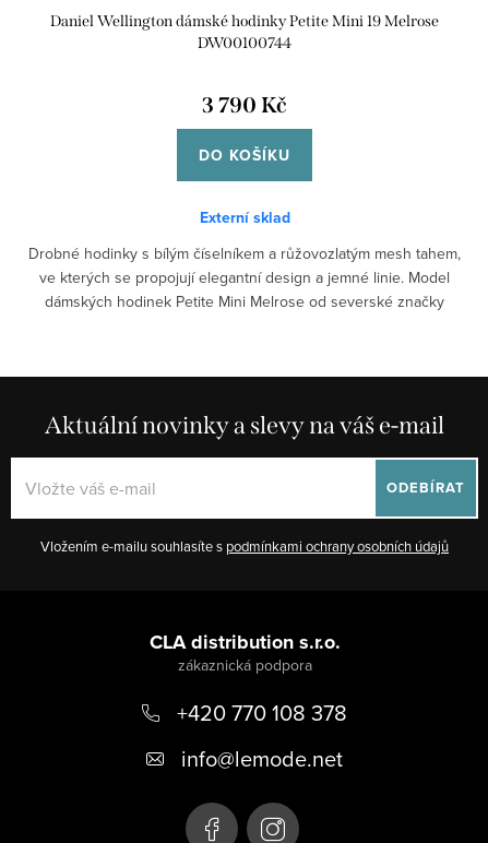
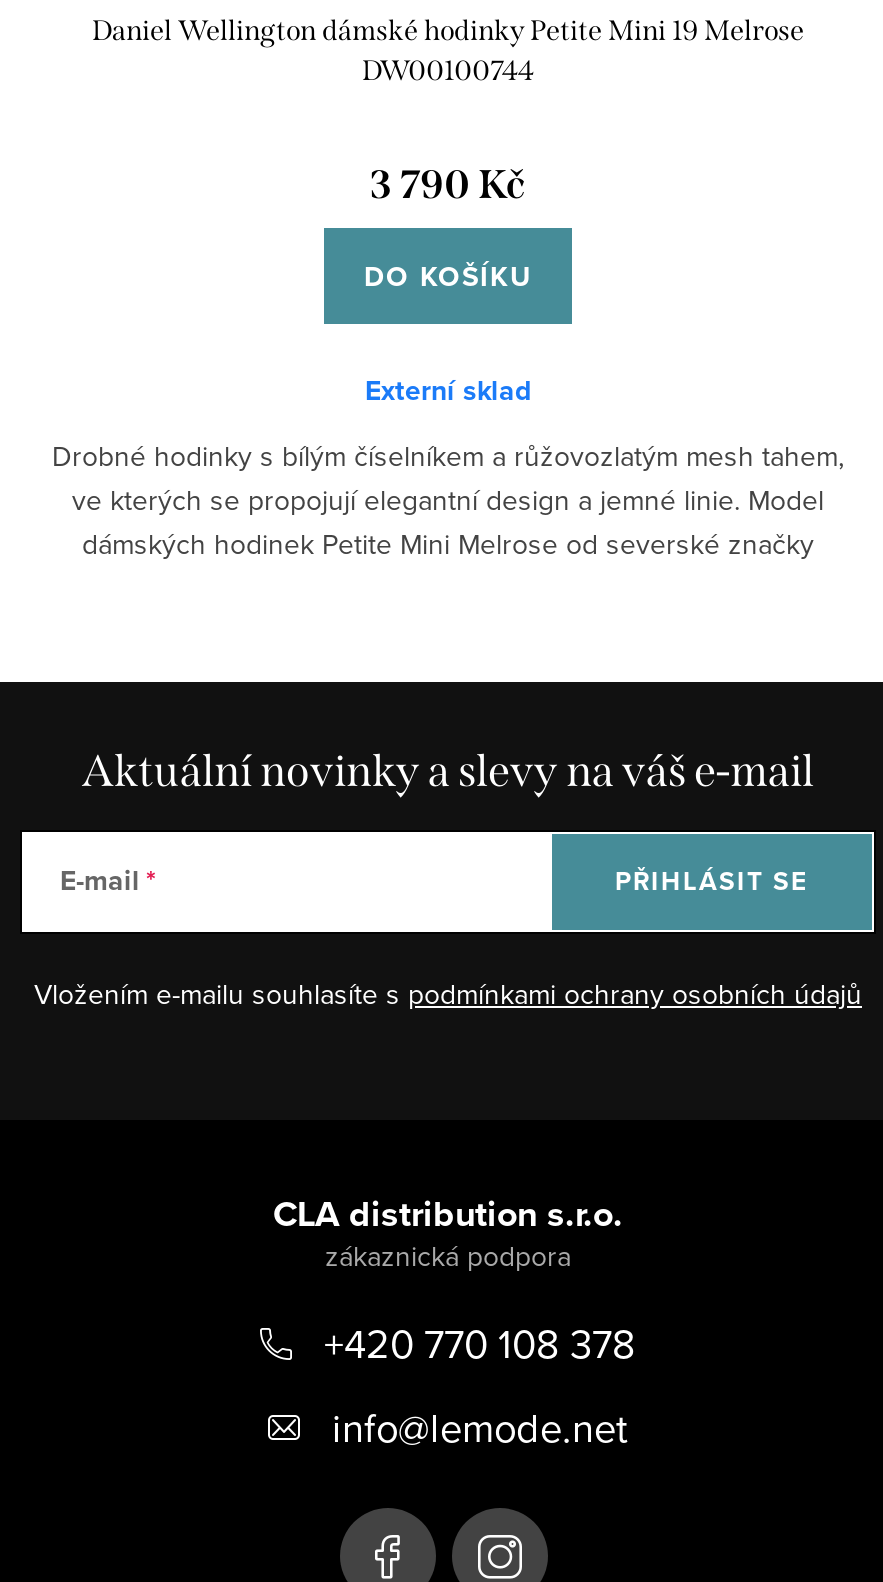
+ E-mail

- ODEBÍRAT
+ PŘIHLÁSIT SE
